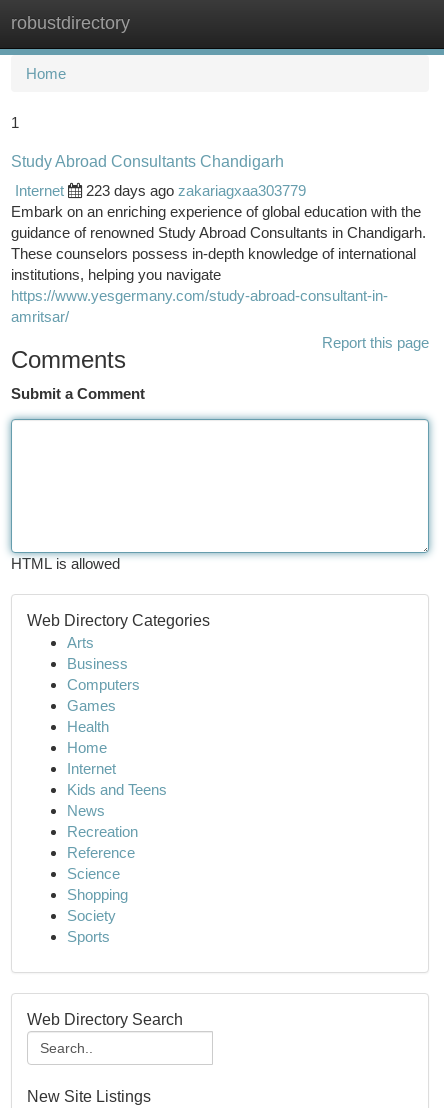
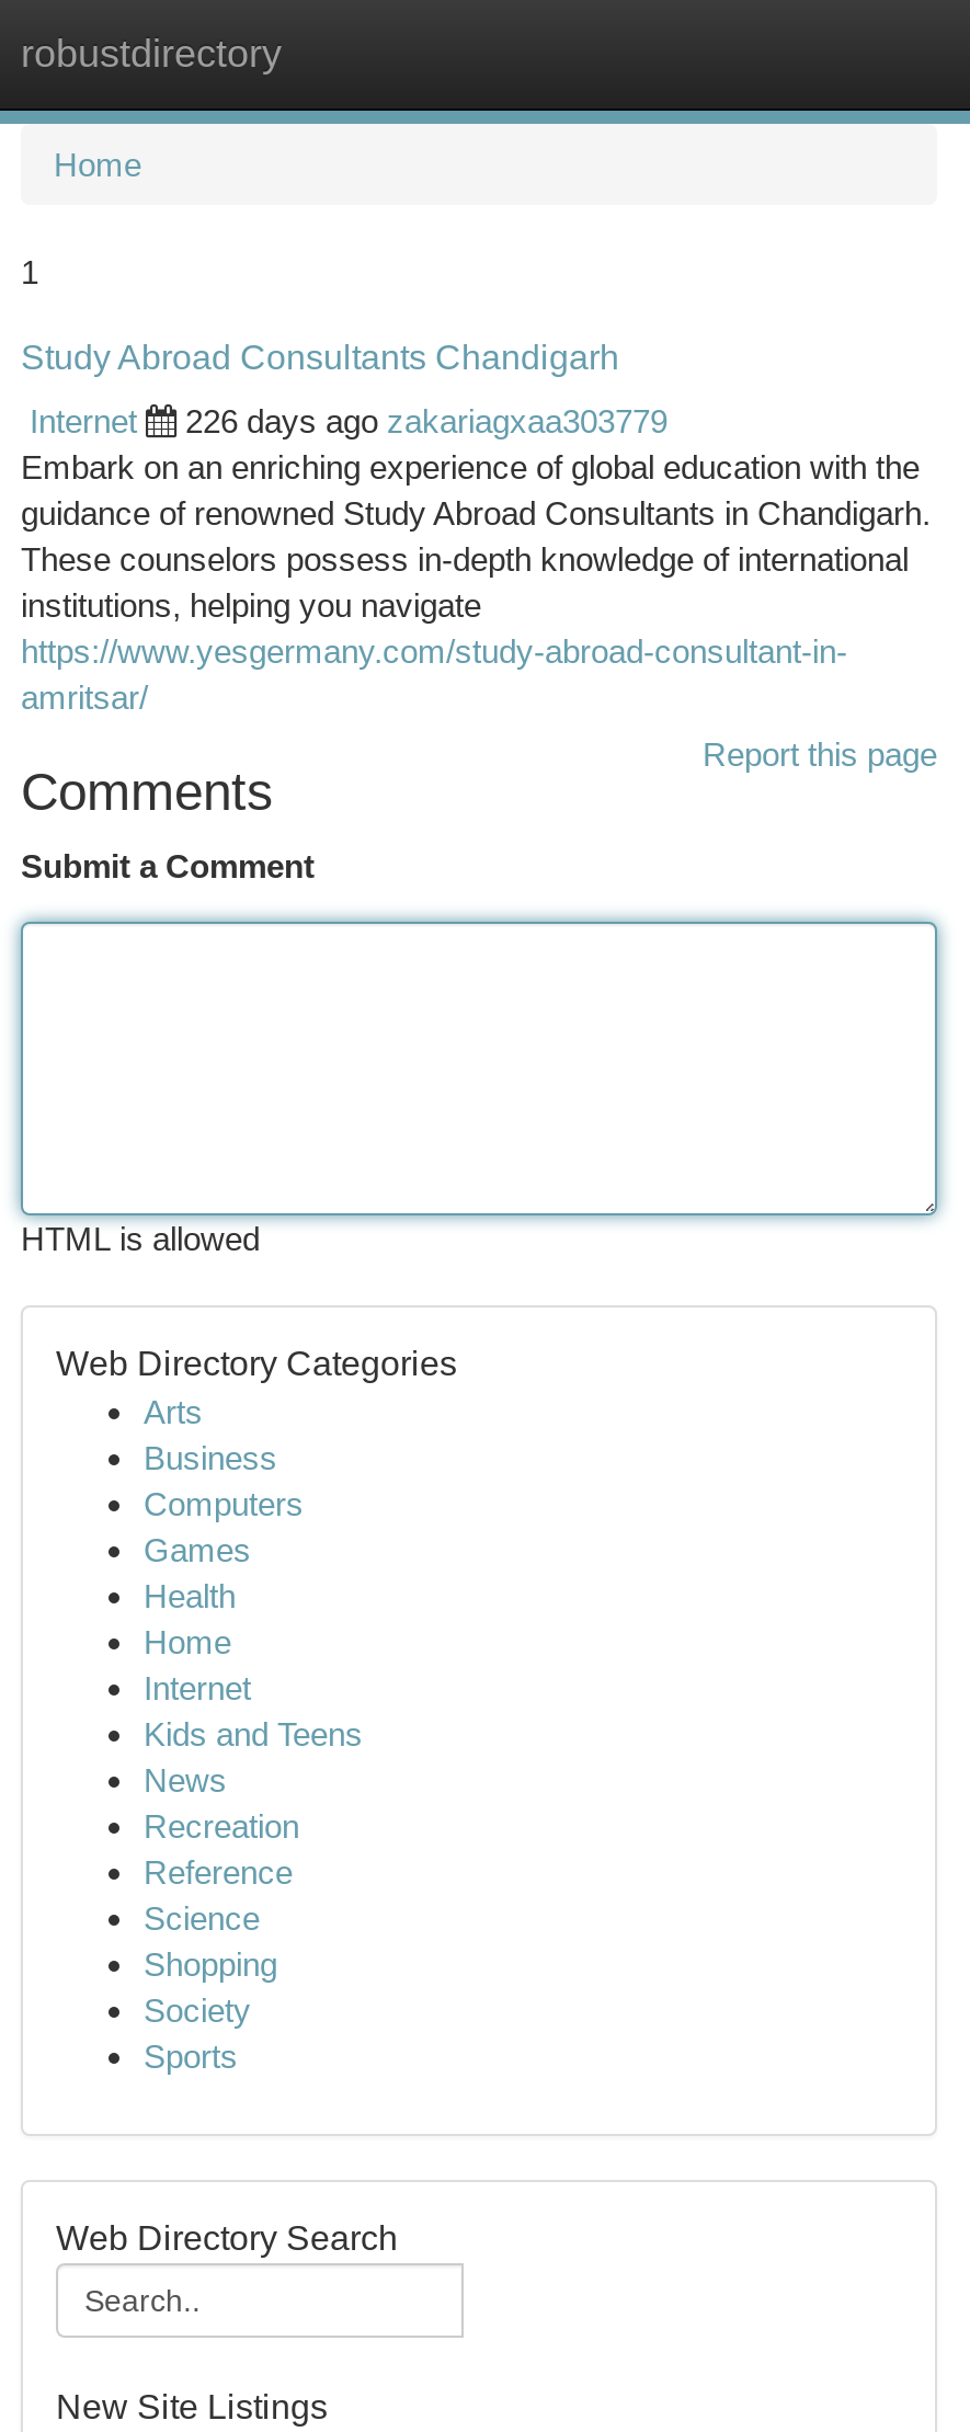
- 223 days ago zakariagxaa303779
+ 226 days ago zakariagxaa303779
